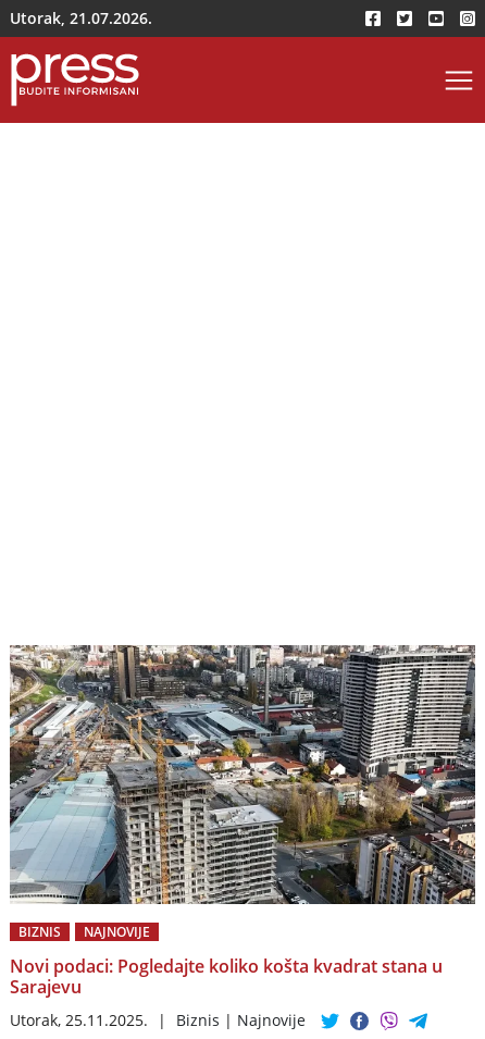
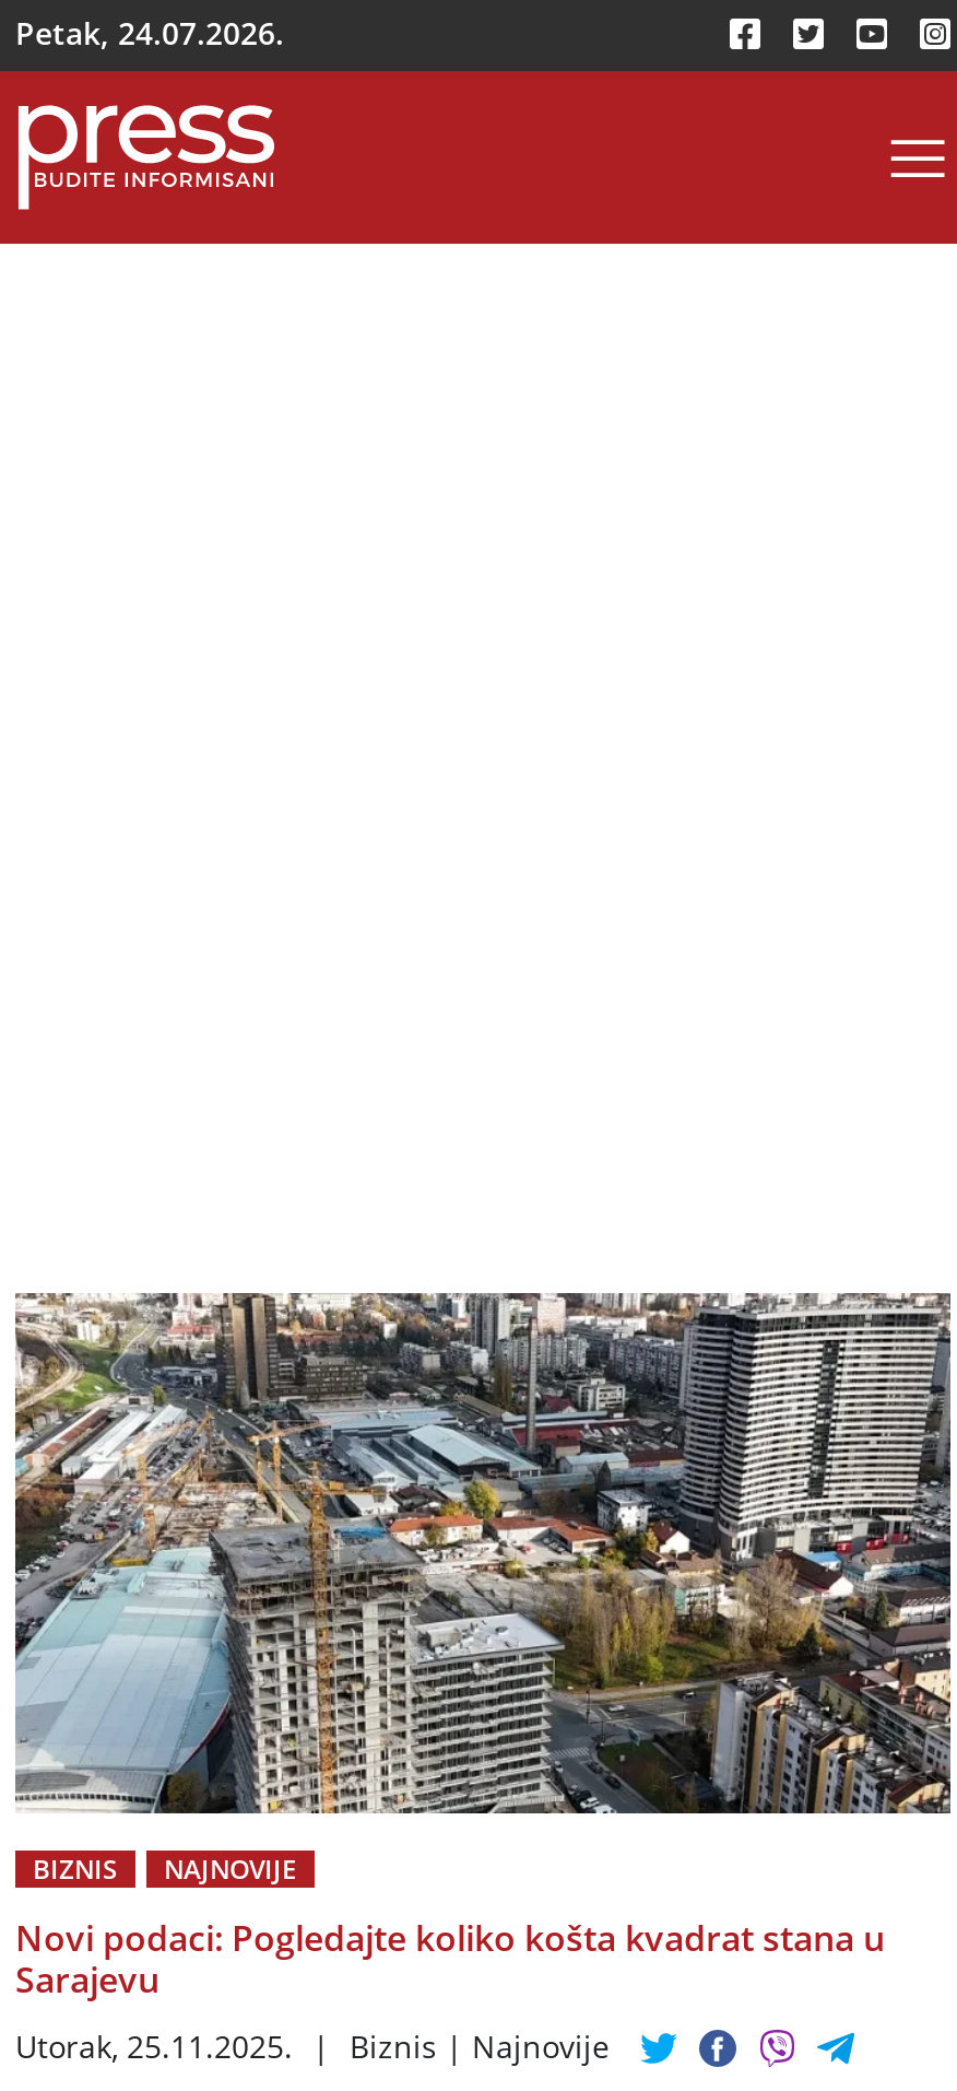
- Utorak, 21.07.2026.
+ Petak, 24.07.2026.
